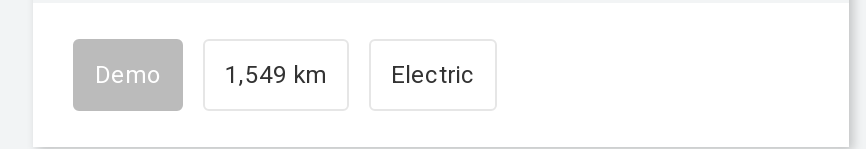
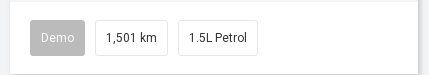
- 1,549 km
- Electric
+ 1,501 km
+ 1.5L Petrol
